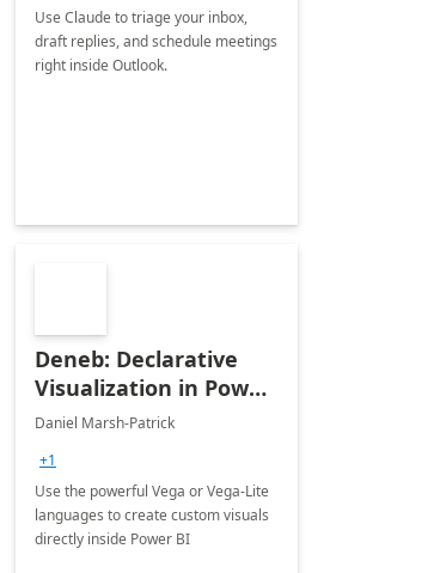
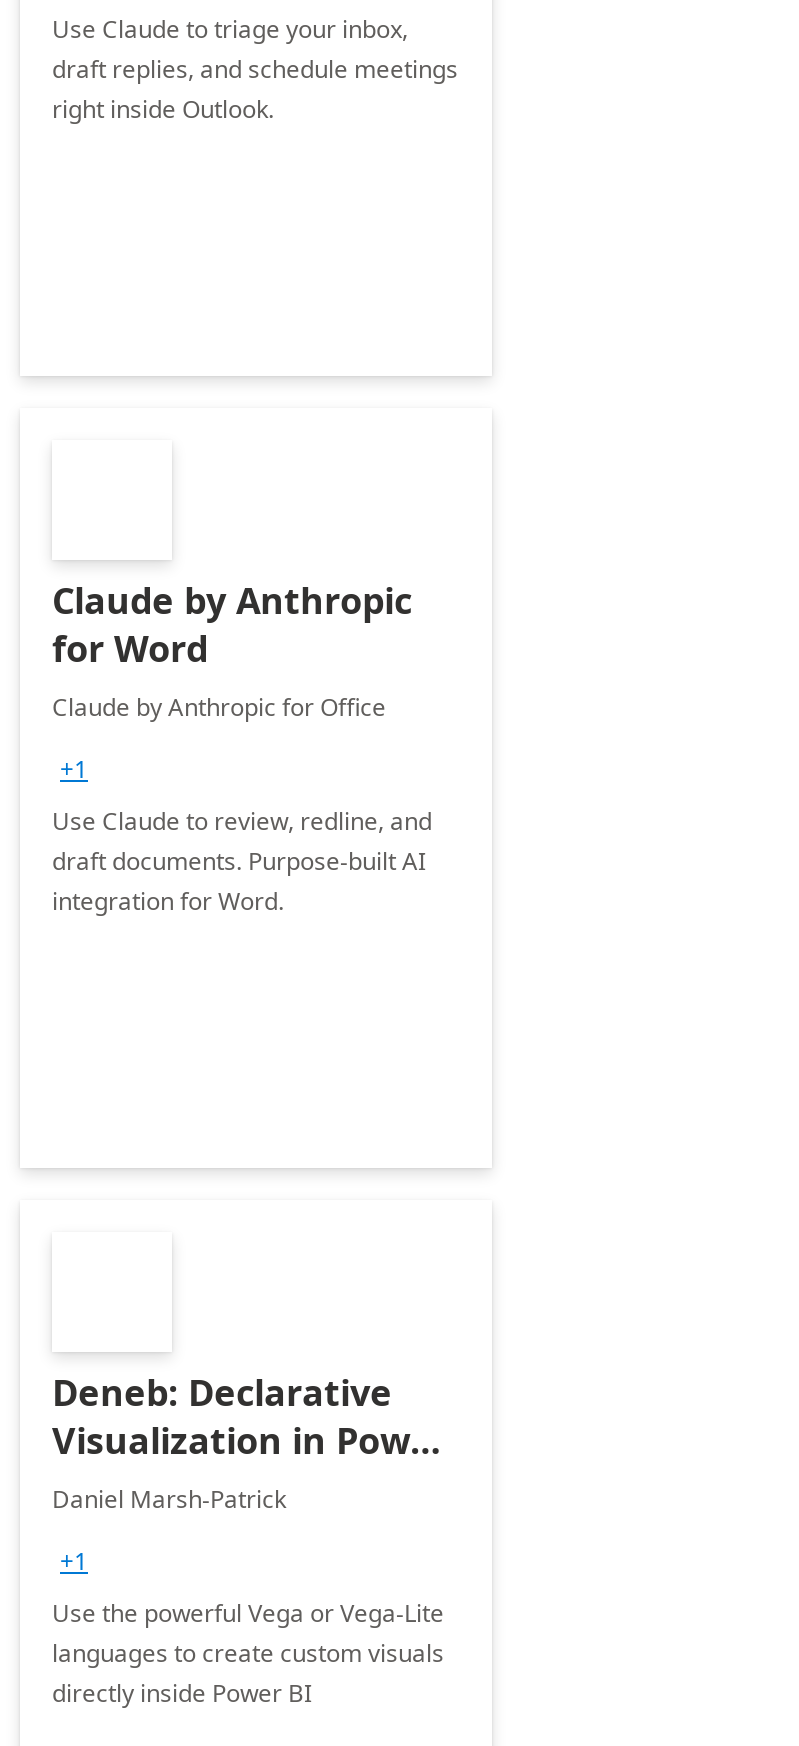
+ Claude by Anthropic
+ for Word
+ Claude by Anthropic for Office
+ +1
+ Use Claude to review, redline, and
+ draft documents. Purpose-built AI
+ integration for Word.
